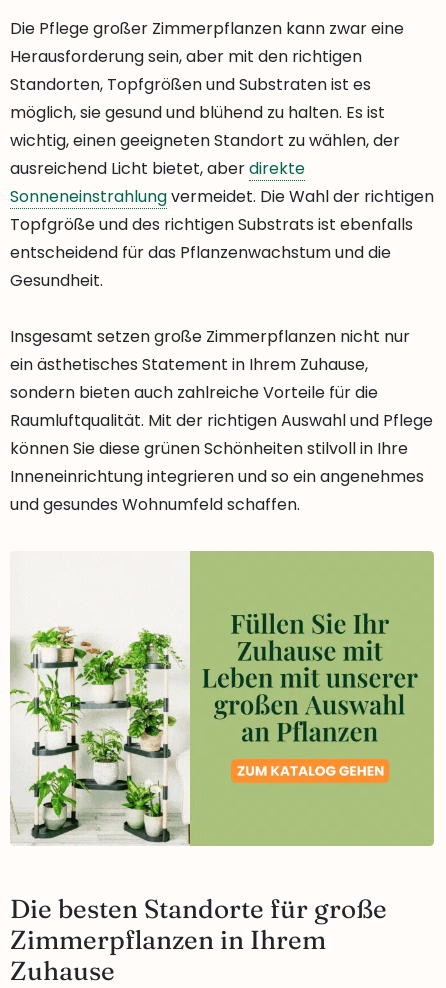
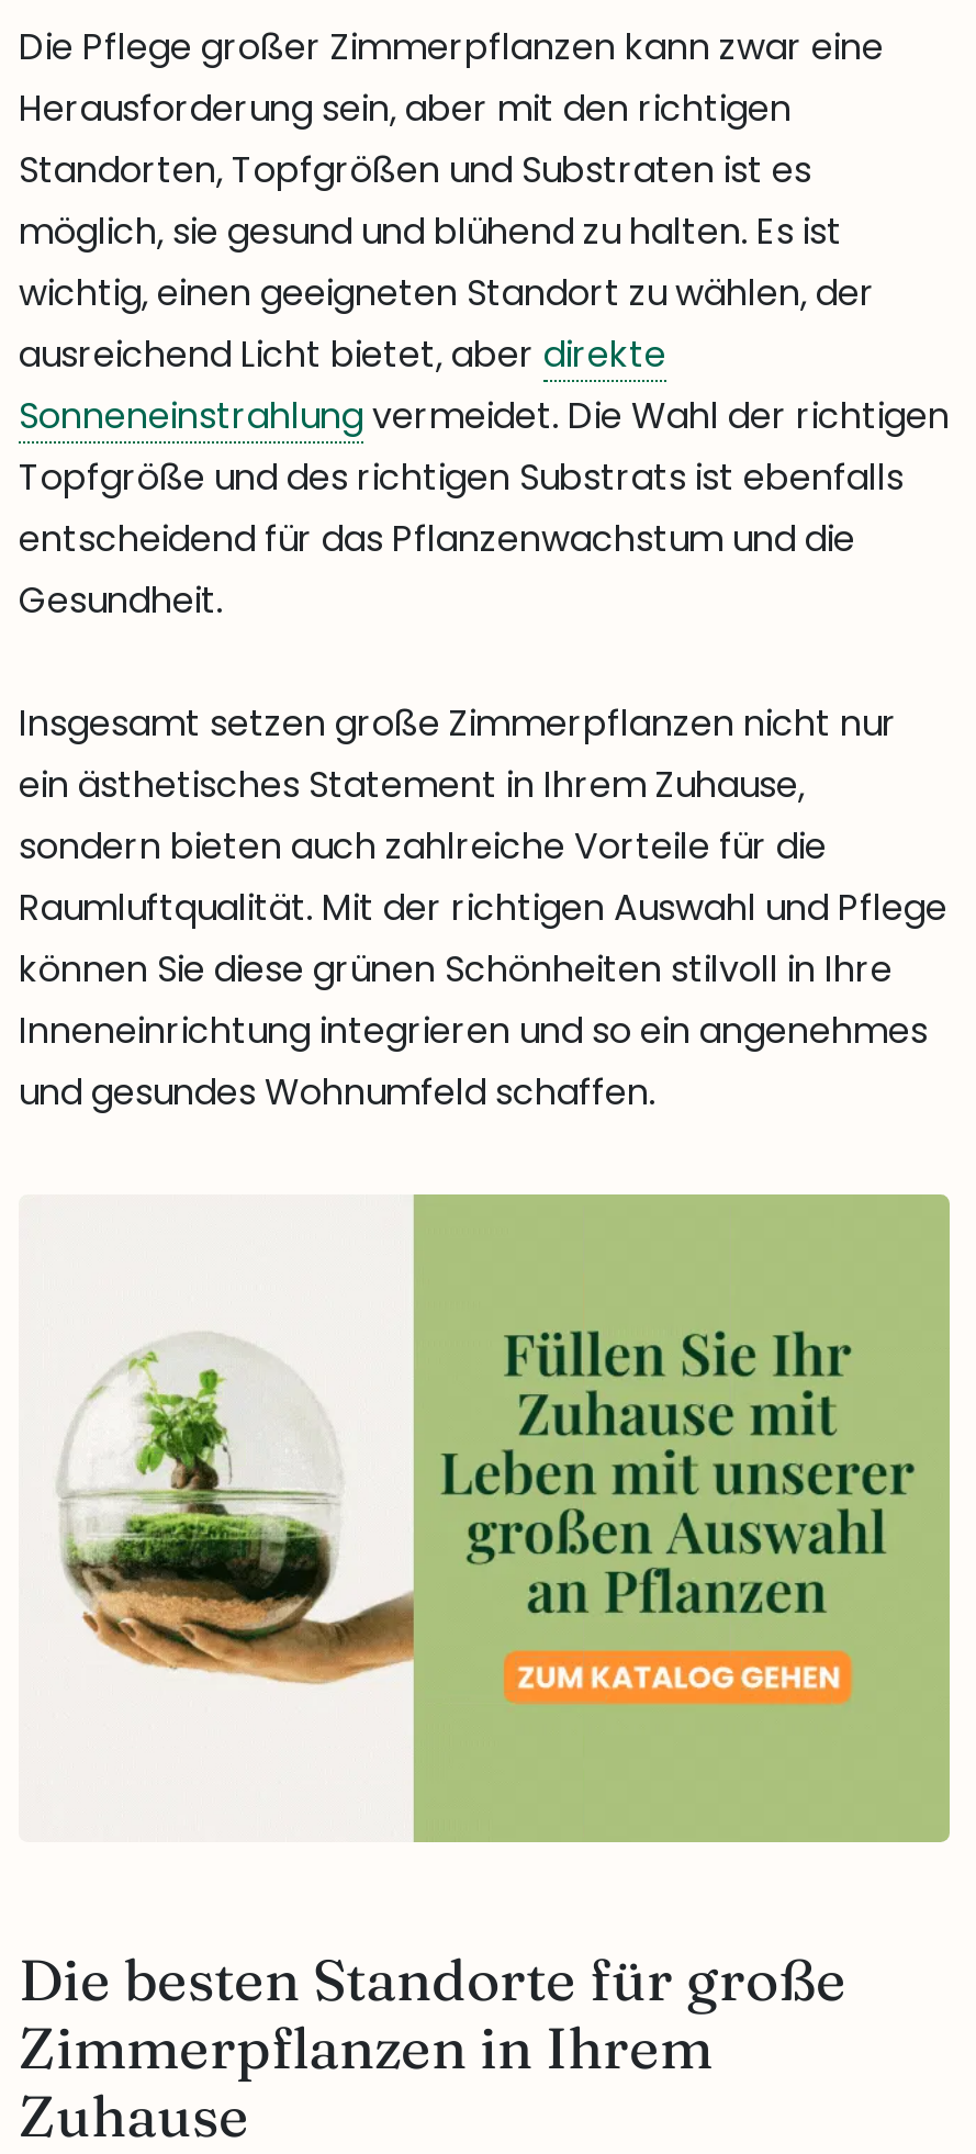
- [image]
+ [image]
